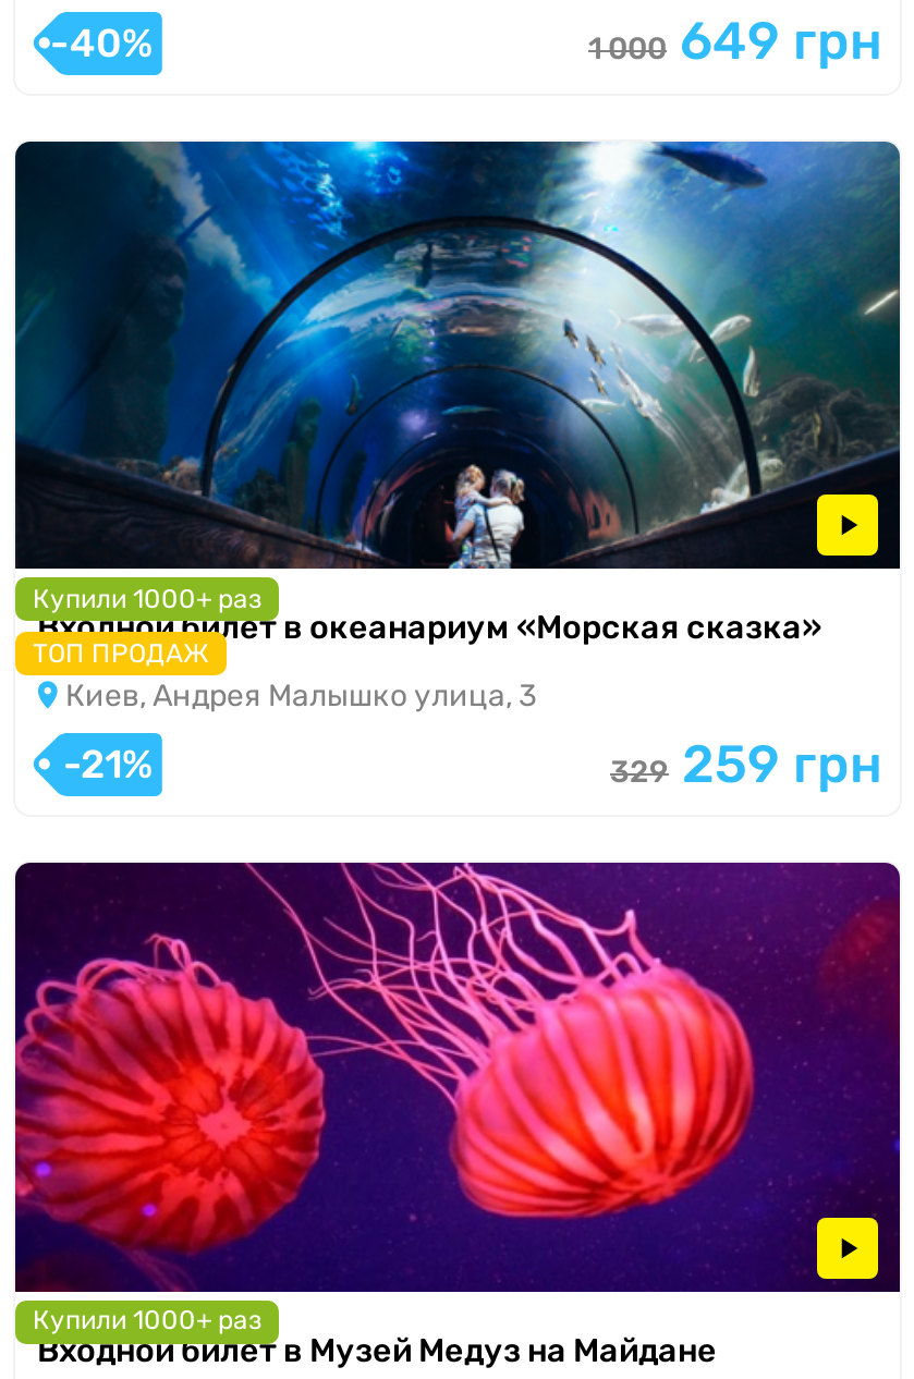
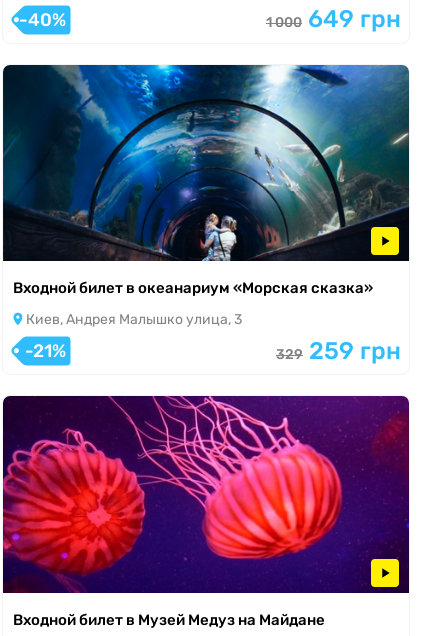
- Купили 1000+ раз
- ТОП ПРОДАЖ

- Купили 1000+ раз
